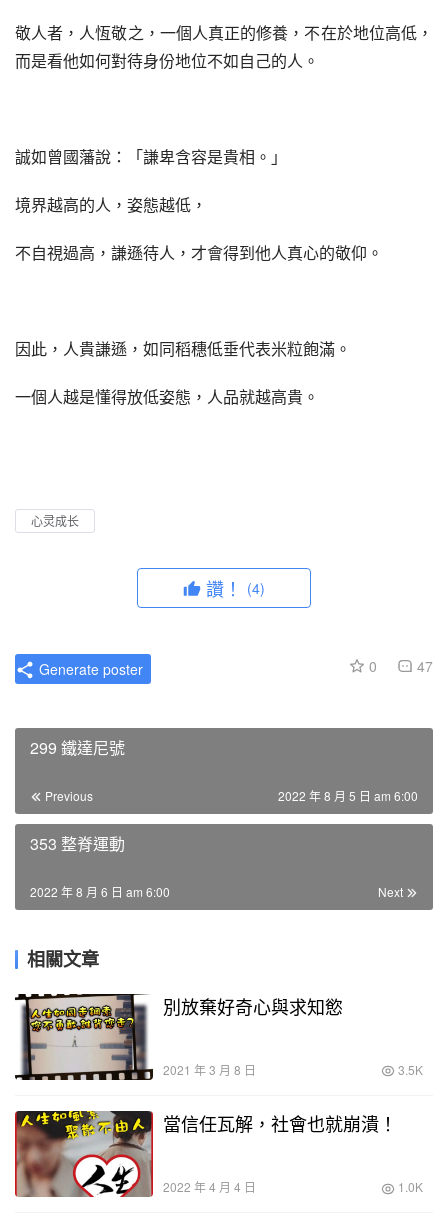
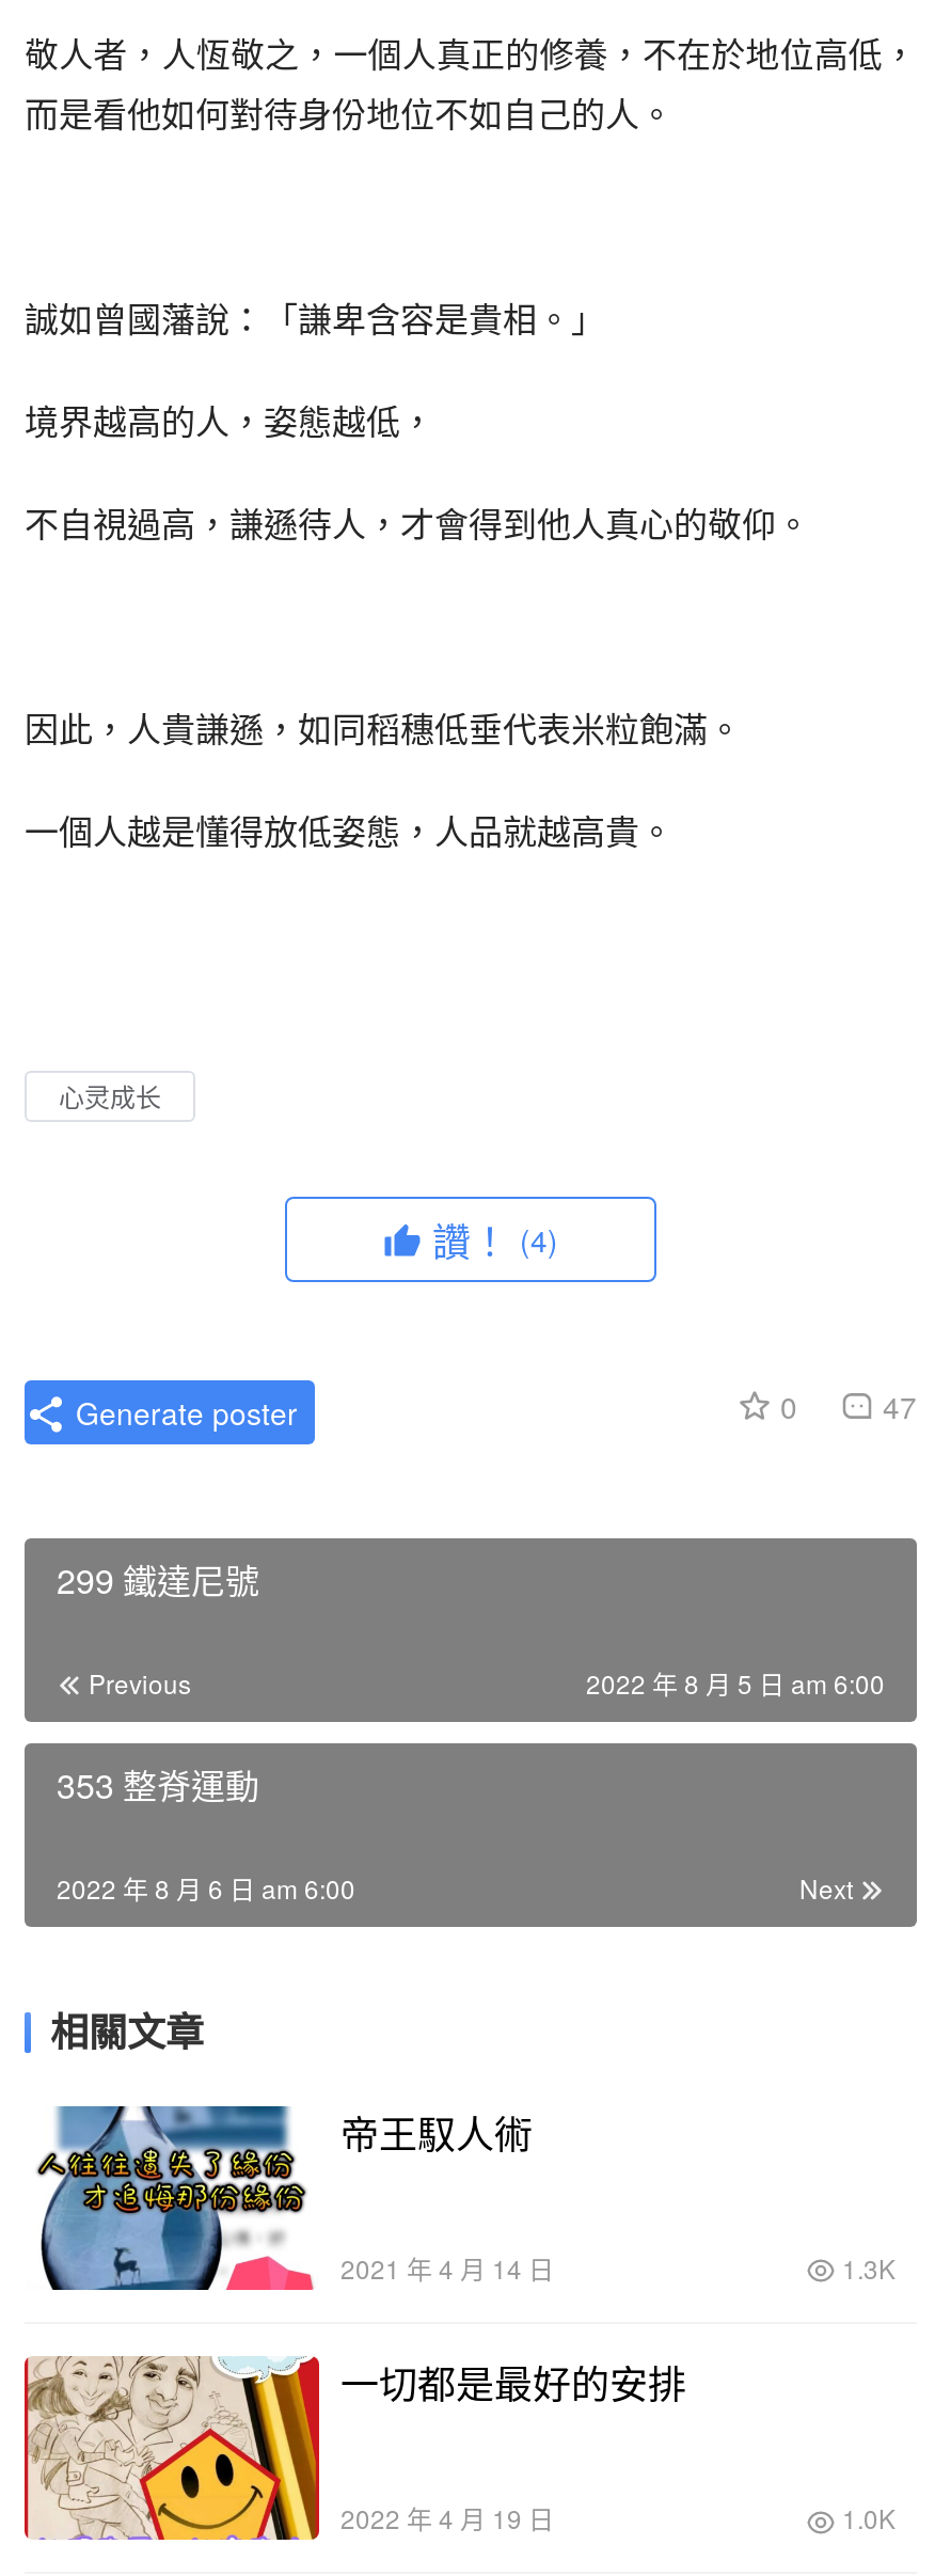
- [image]
- 別放棄好奇心與求知慾
+ [image]
+ 帝王馭人術

- 2021 年 3 月 8 日
- 3.5K
+ 2021 年 4 月 14 日
+ 1.3K

- [image]
- 當信任瓦解，社會也就崩潰！
+ [image]
+ 一切都是最好的安排

- 2022 年 4 月 4 日
+ 2022 年 4 月 19 日
